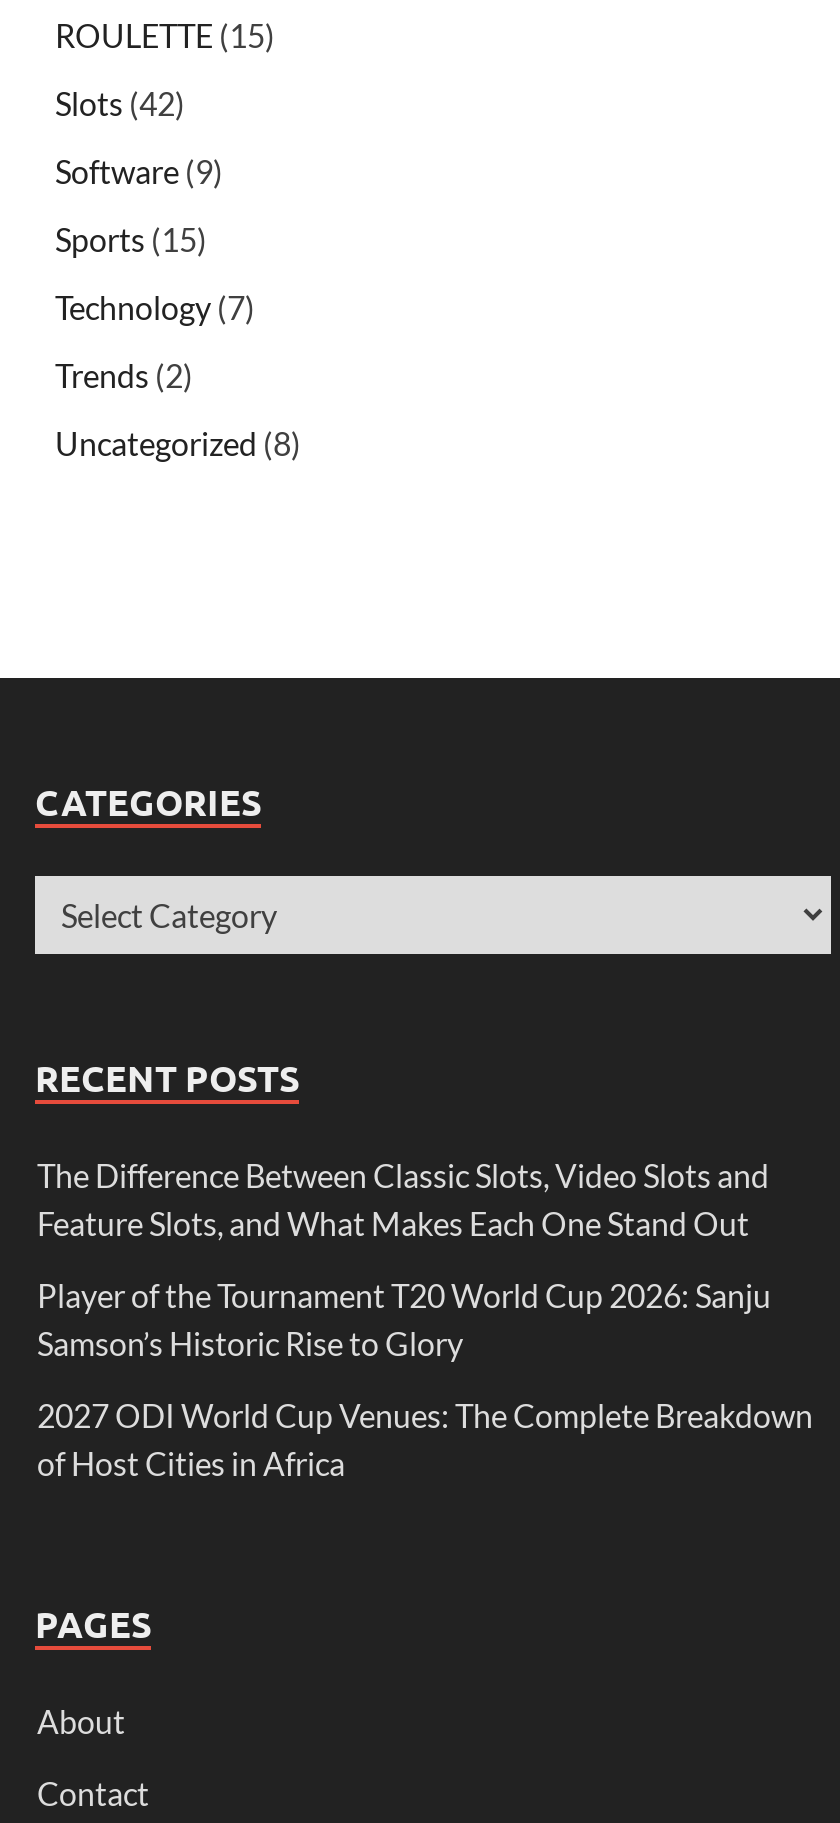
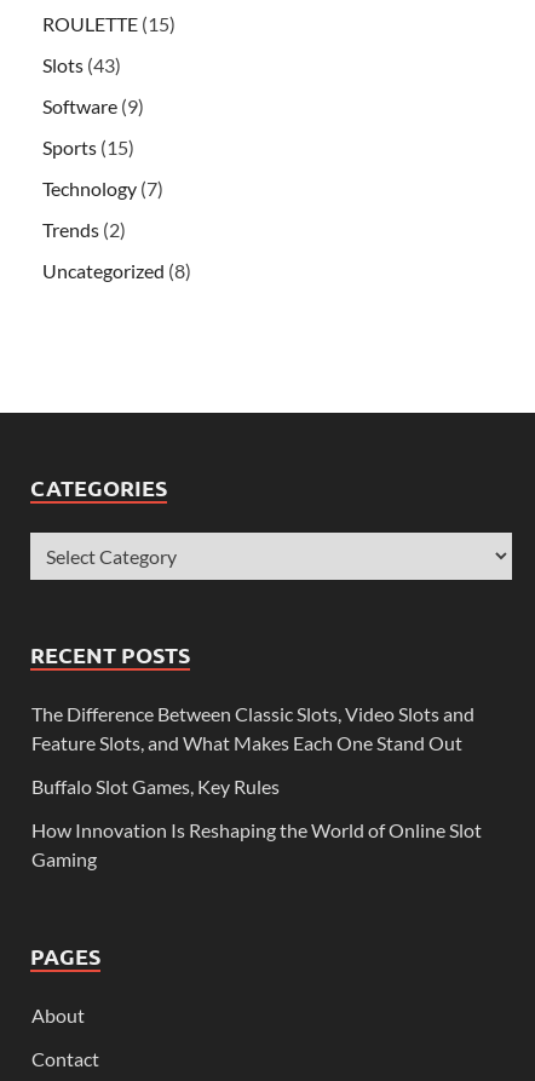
- Slots (42)
+ Slots (43)

- Player of the Tournament T20 World Cup 2026: Sanju
- Samson’s Historic Rise to Glory
+ Buffalo Slot Games, Key Rules

- 2027 ODI World Cup Venues: The Complete Breakdown
- of Host Cities in Africa
+ How Innovation Is Reshaping the World of Online Slot
+ Gaming
